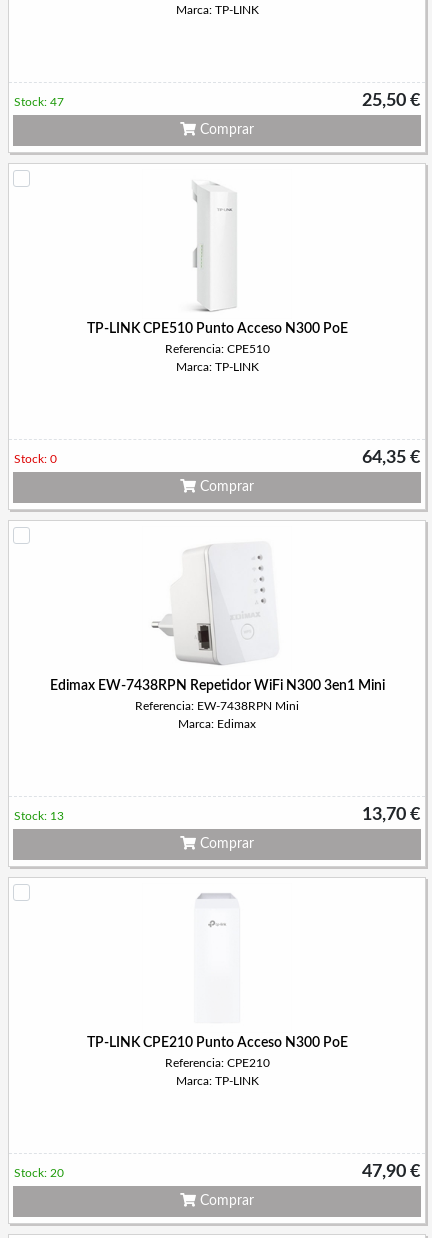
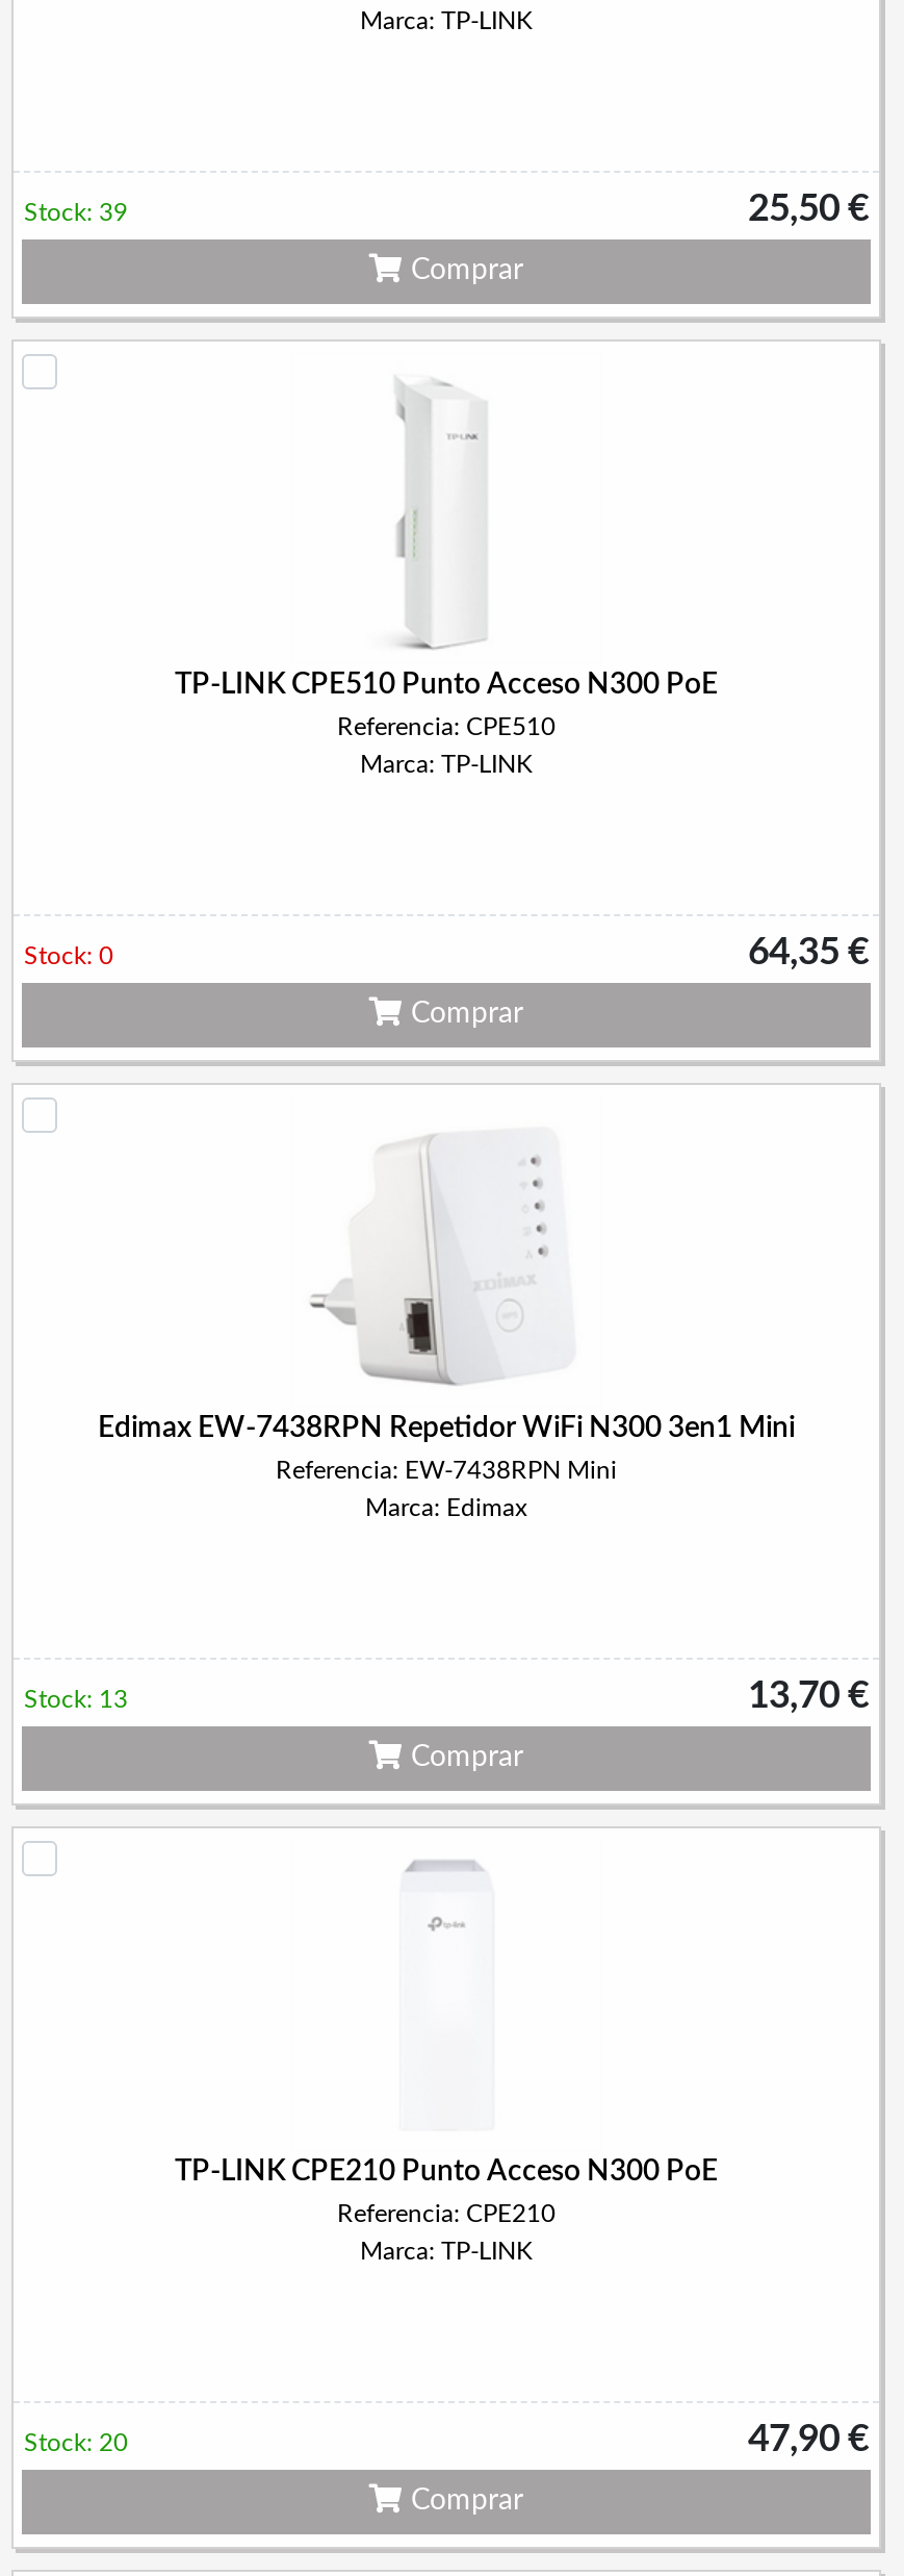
- Stock: 47
+ Stock: 39
